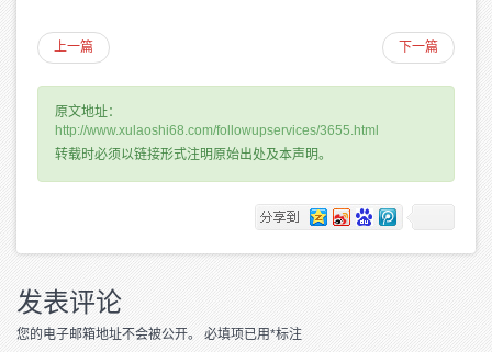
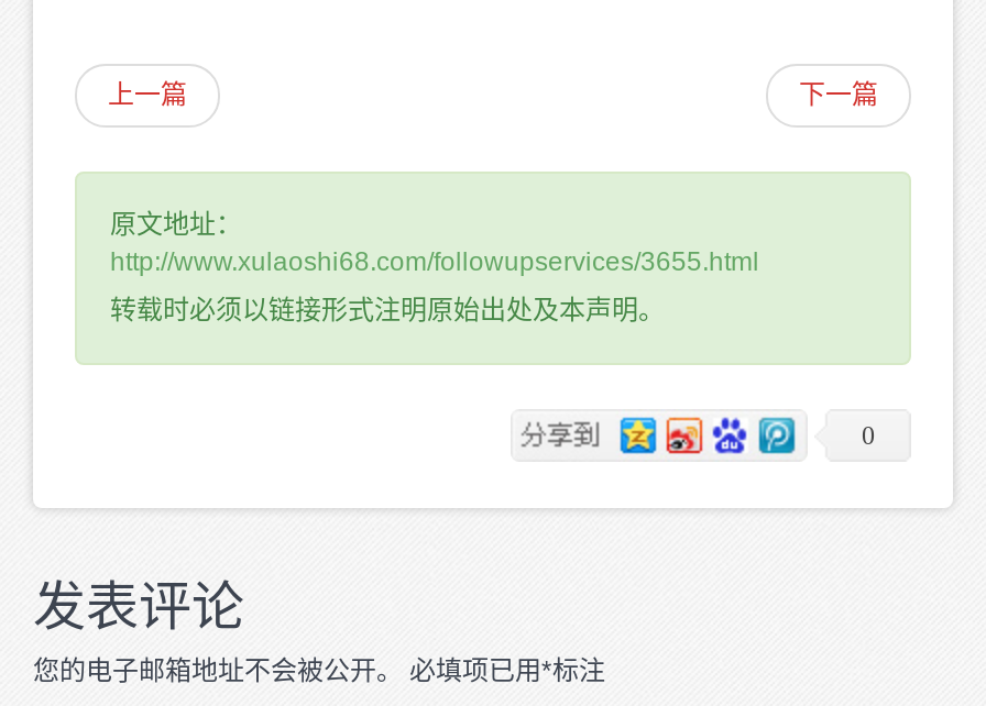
+ 0
